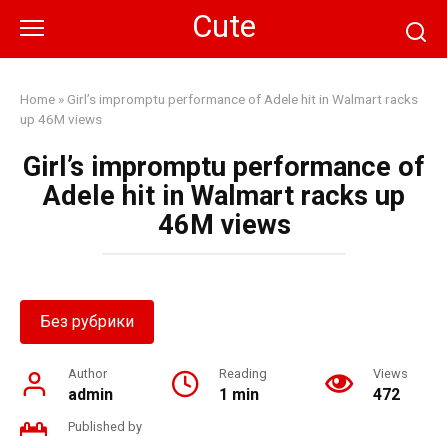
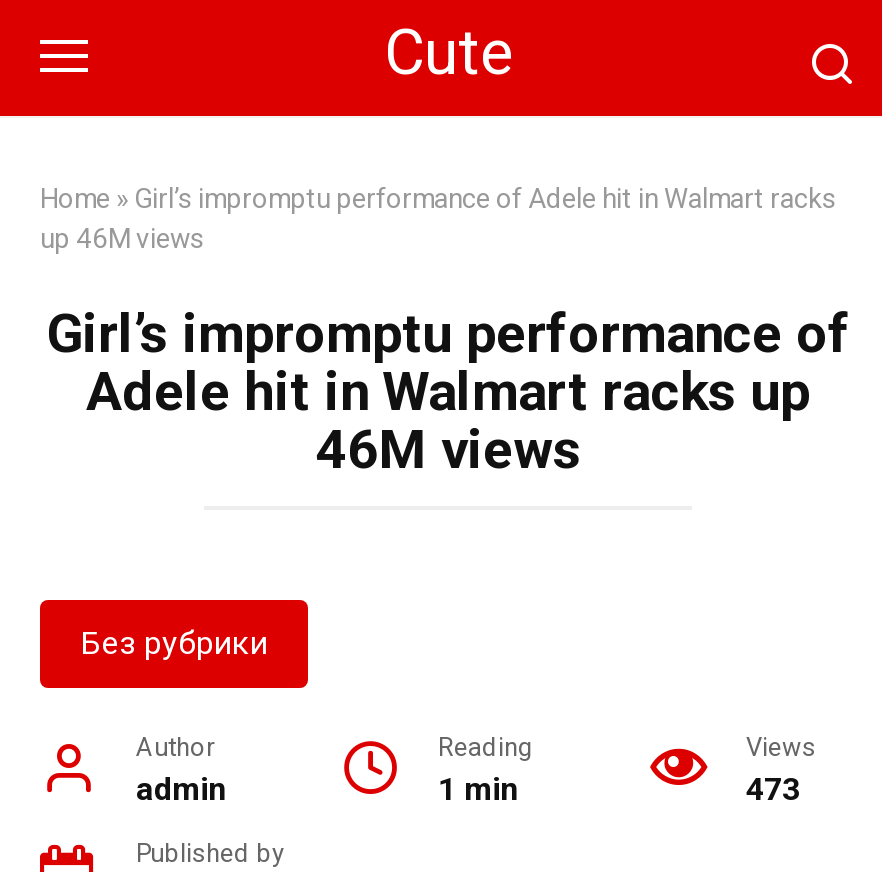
- 472
+ 473
